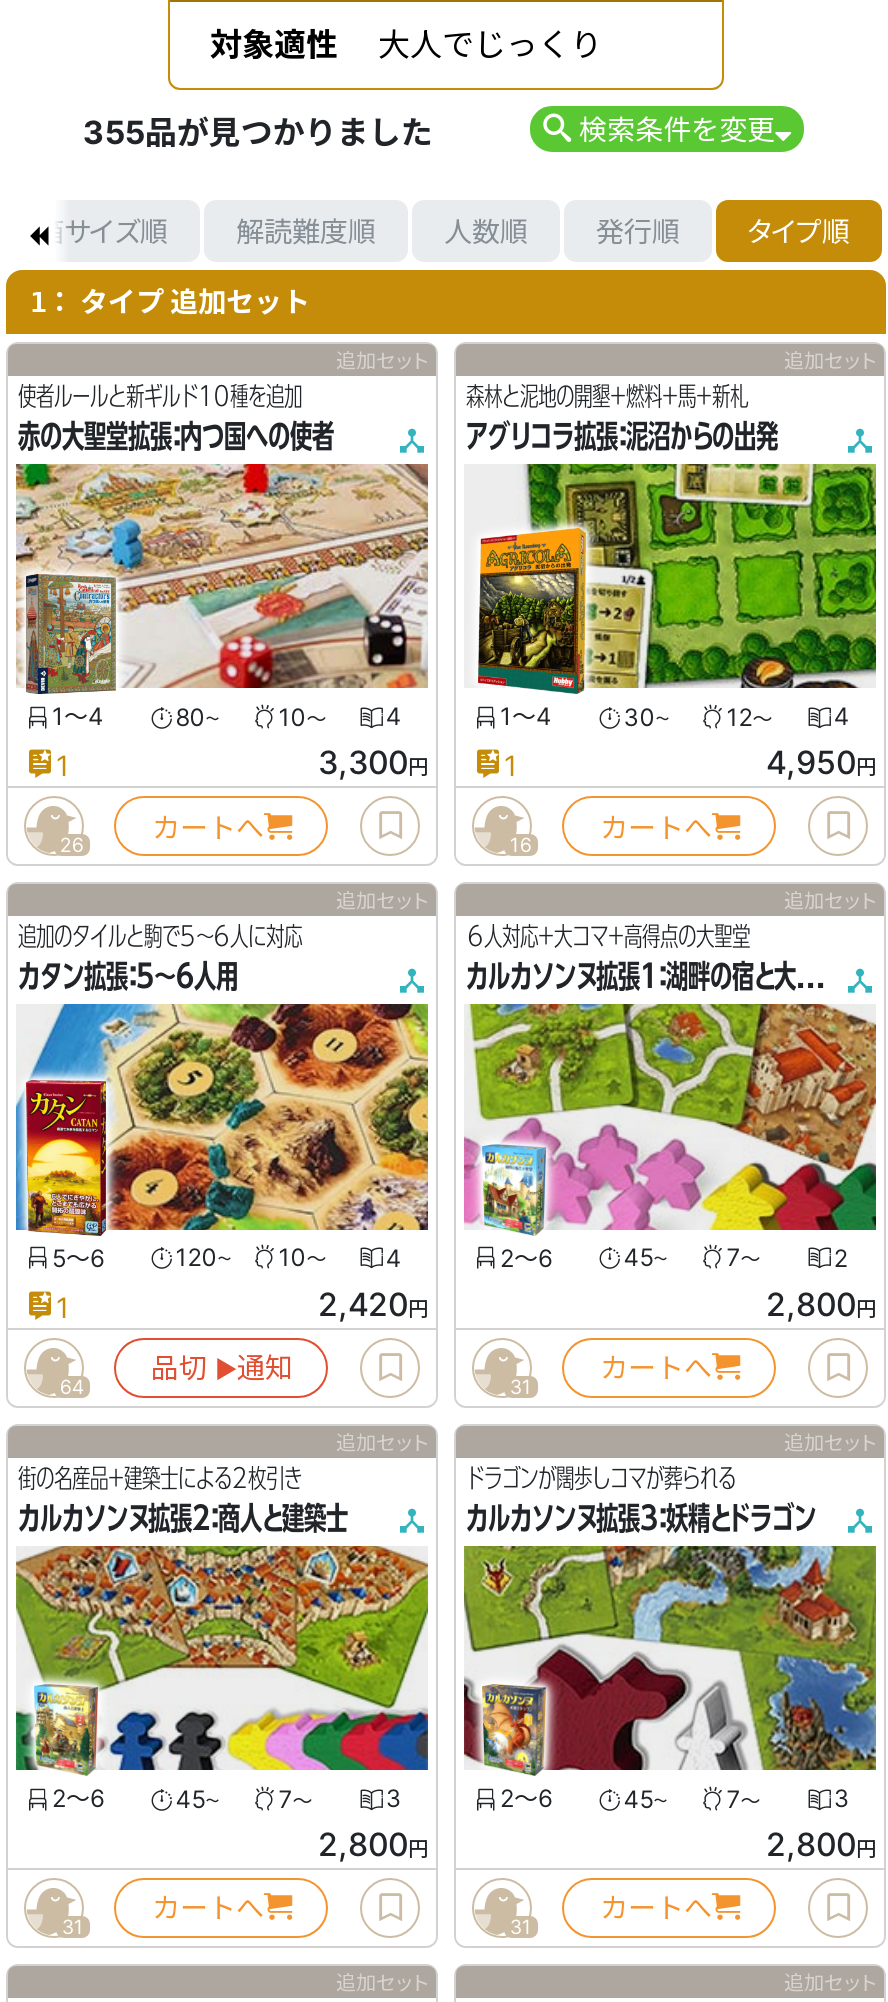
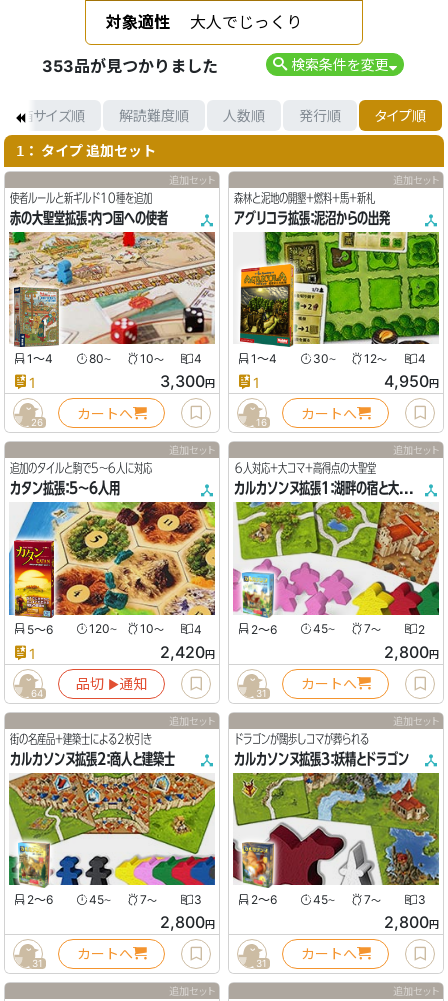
- 355品が見つかりました
+ 353品が見つかりました
